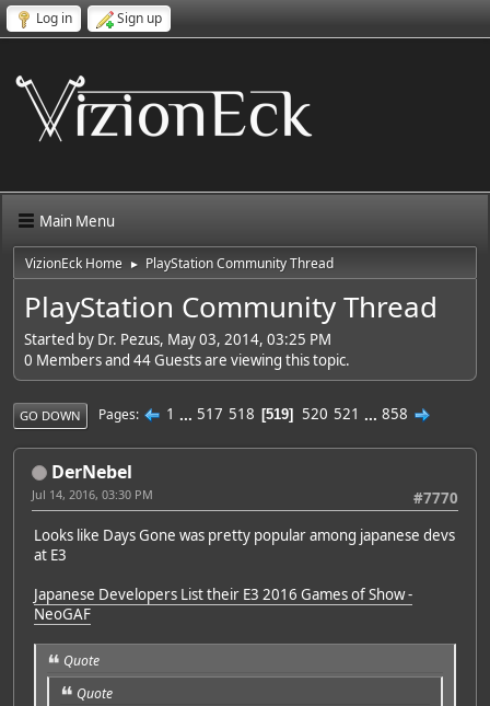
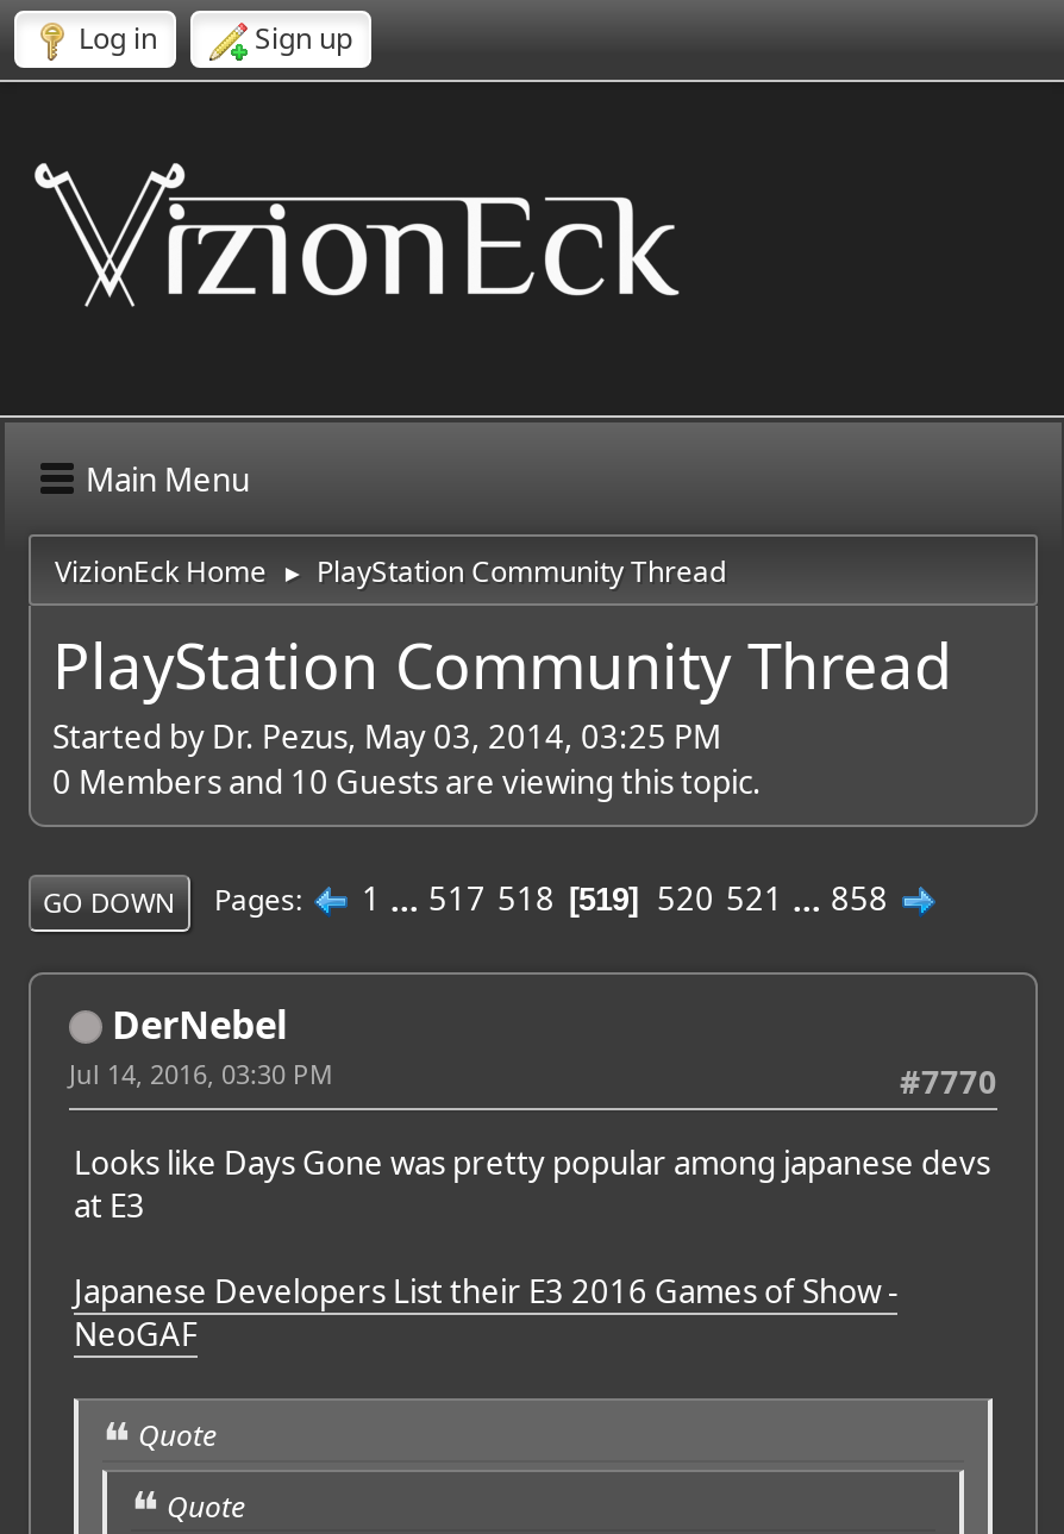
- 0 Members and 44 Guests are viewing this topic.
+ 0 Members and 10 Guests are viewing this topic.
